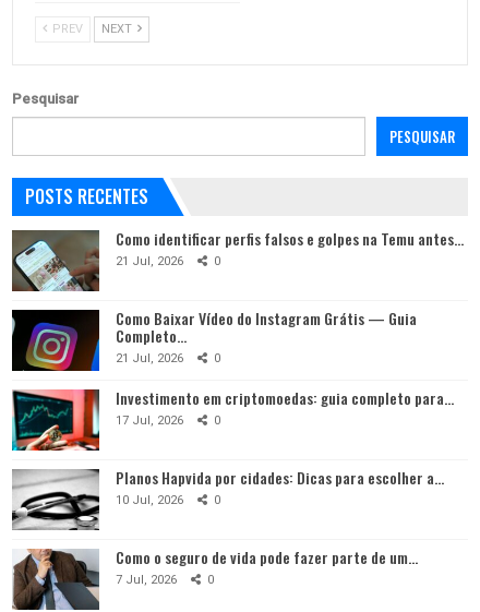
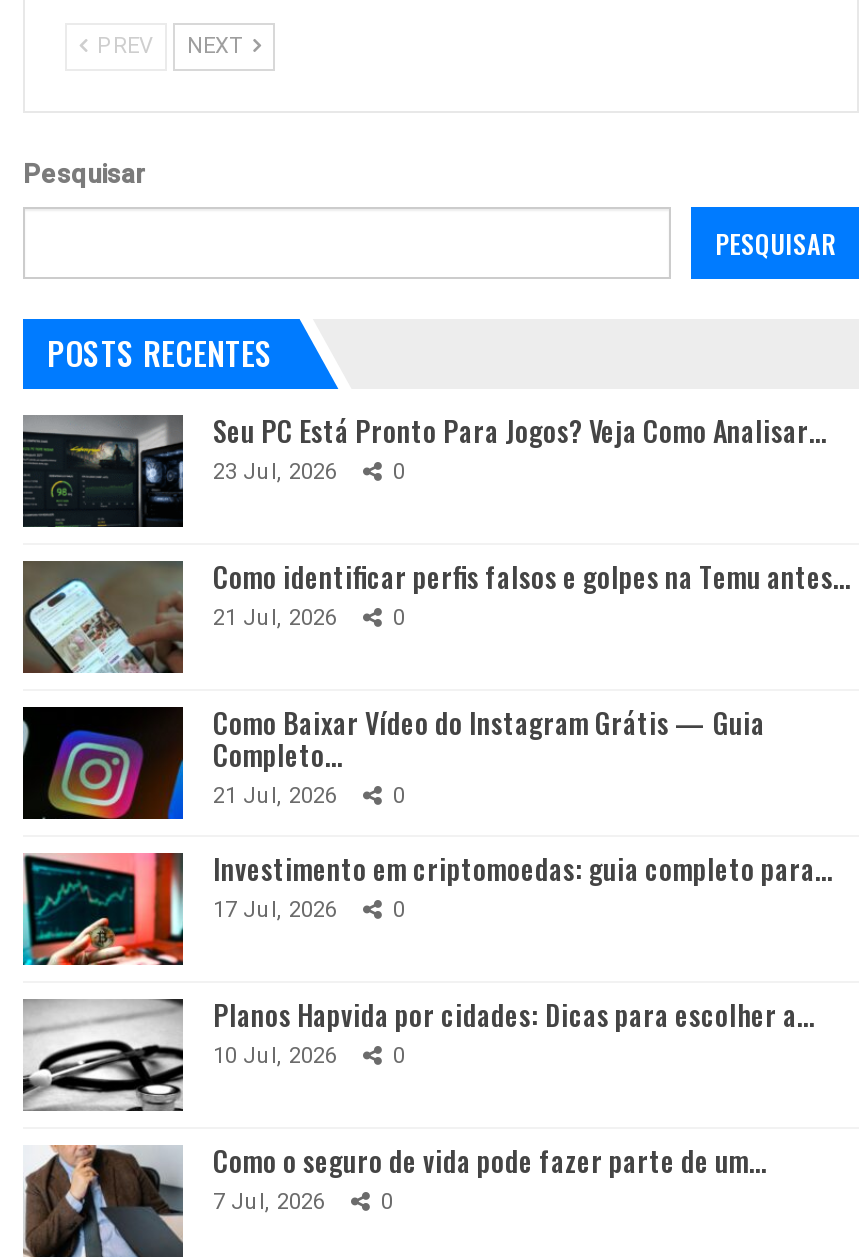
+ [image]
+ Seu PC Está Pronto Para Jogos? Veja Como Analisar…
+ 23 Jul, 2026
+ 0
